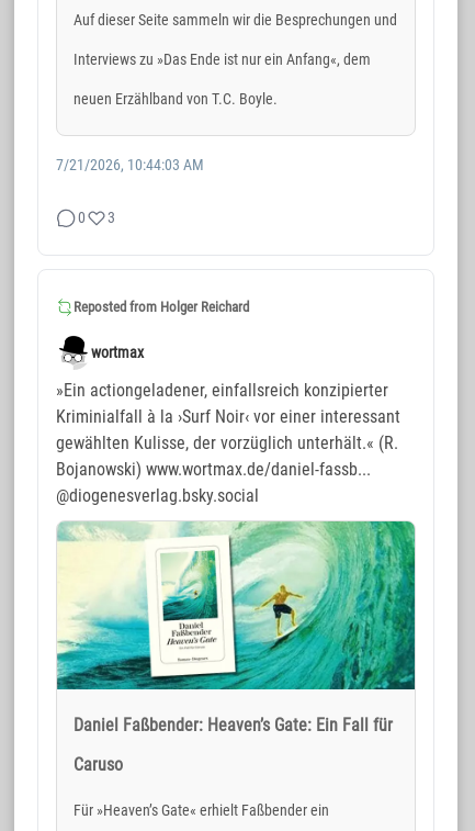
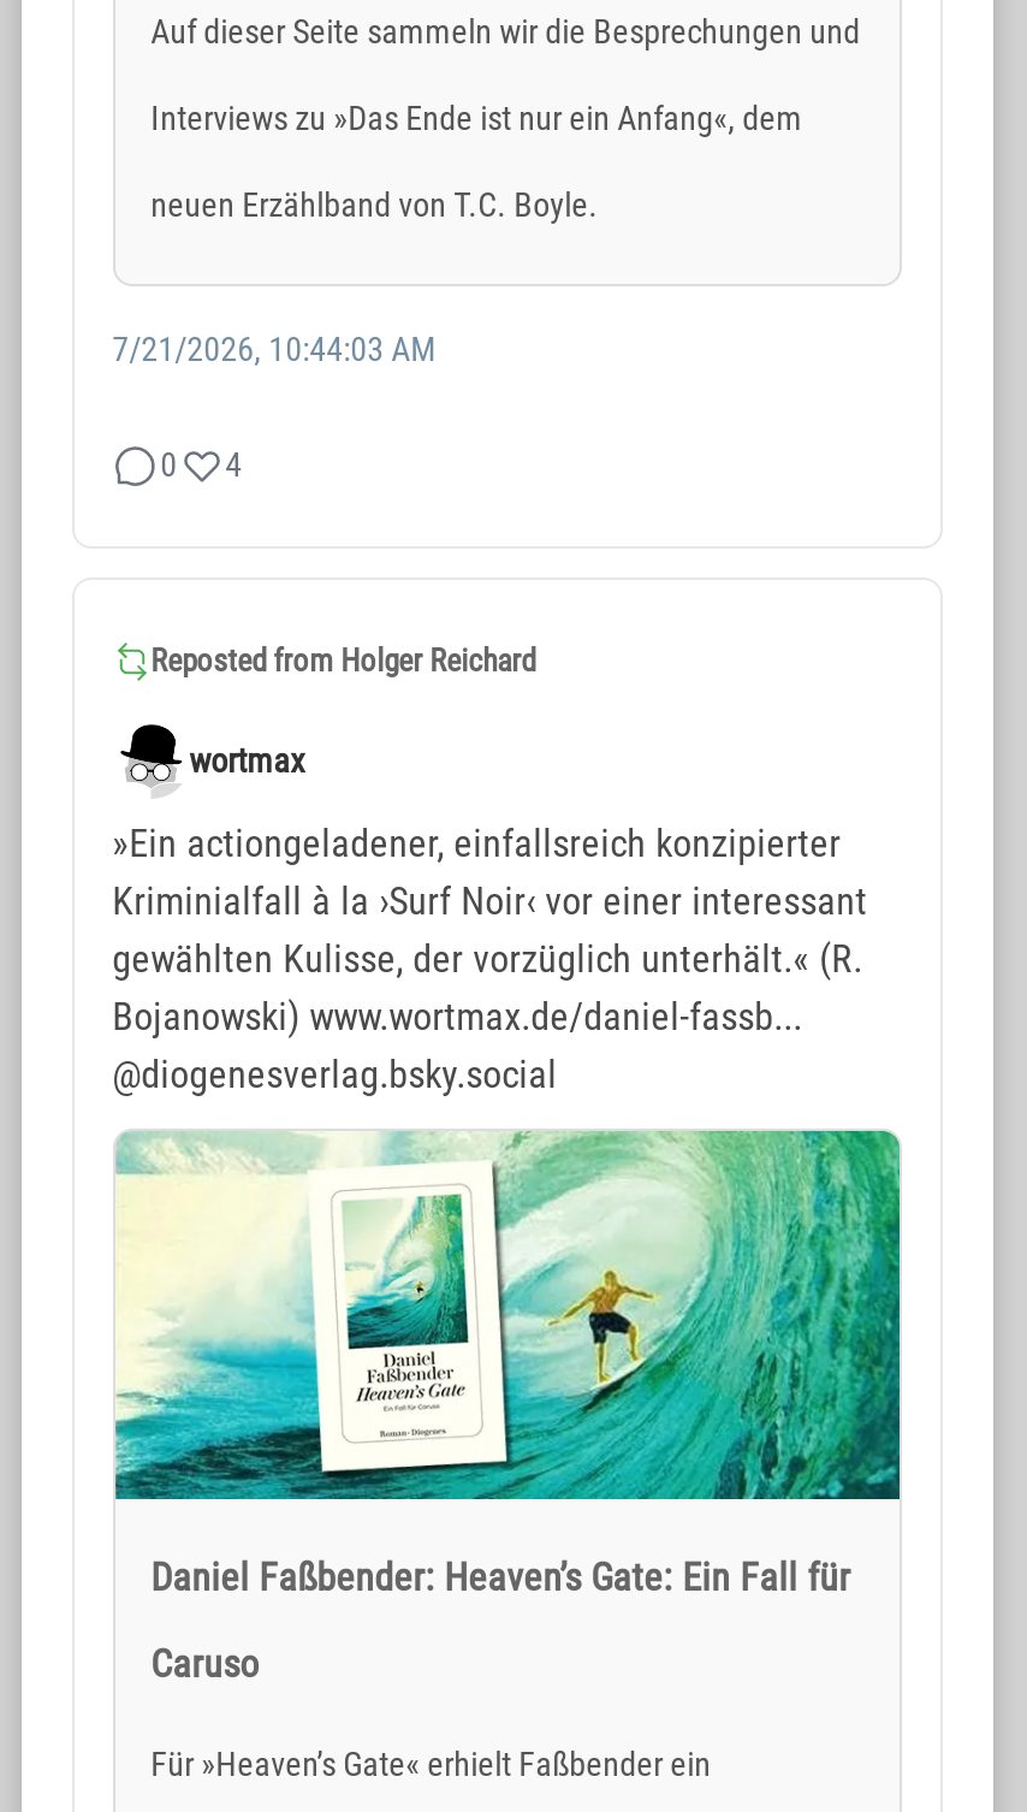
- 0 3
+ 0 4
